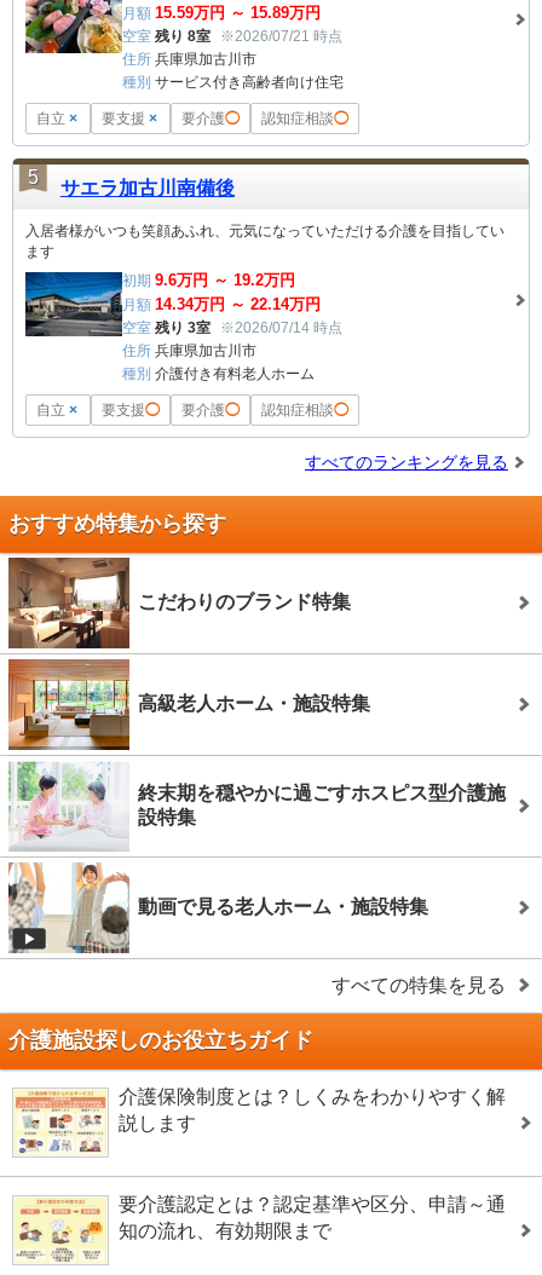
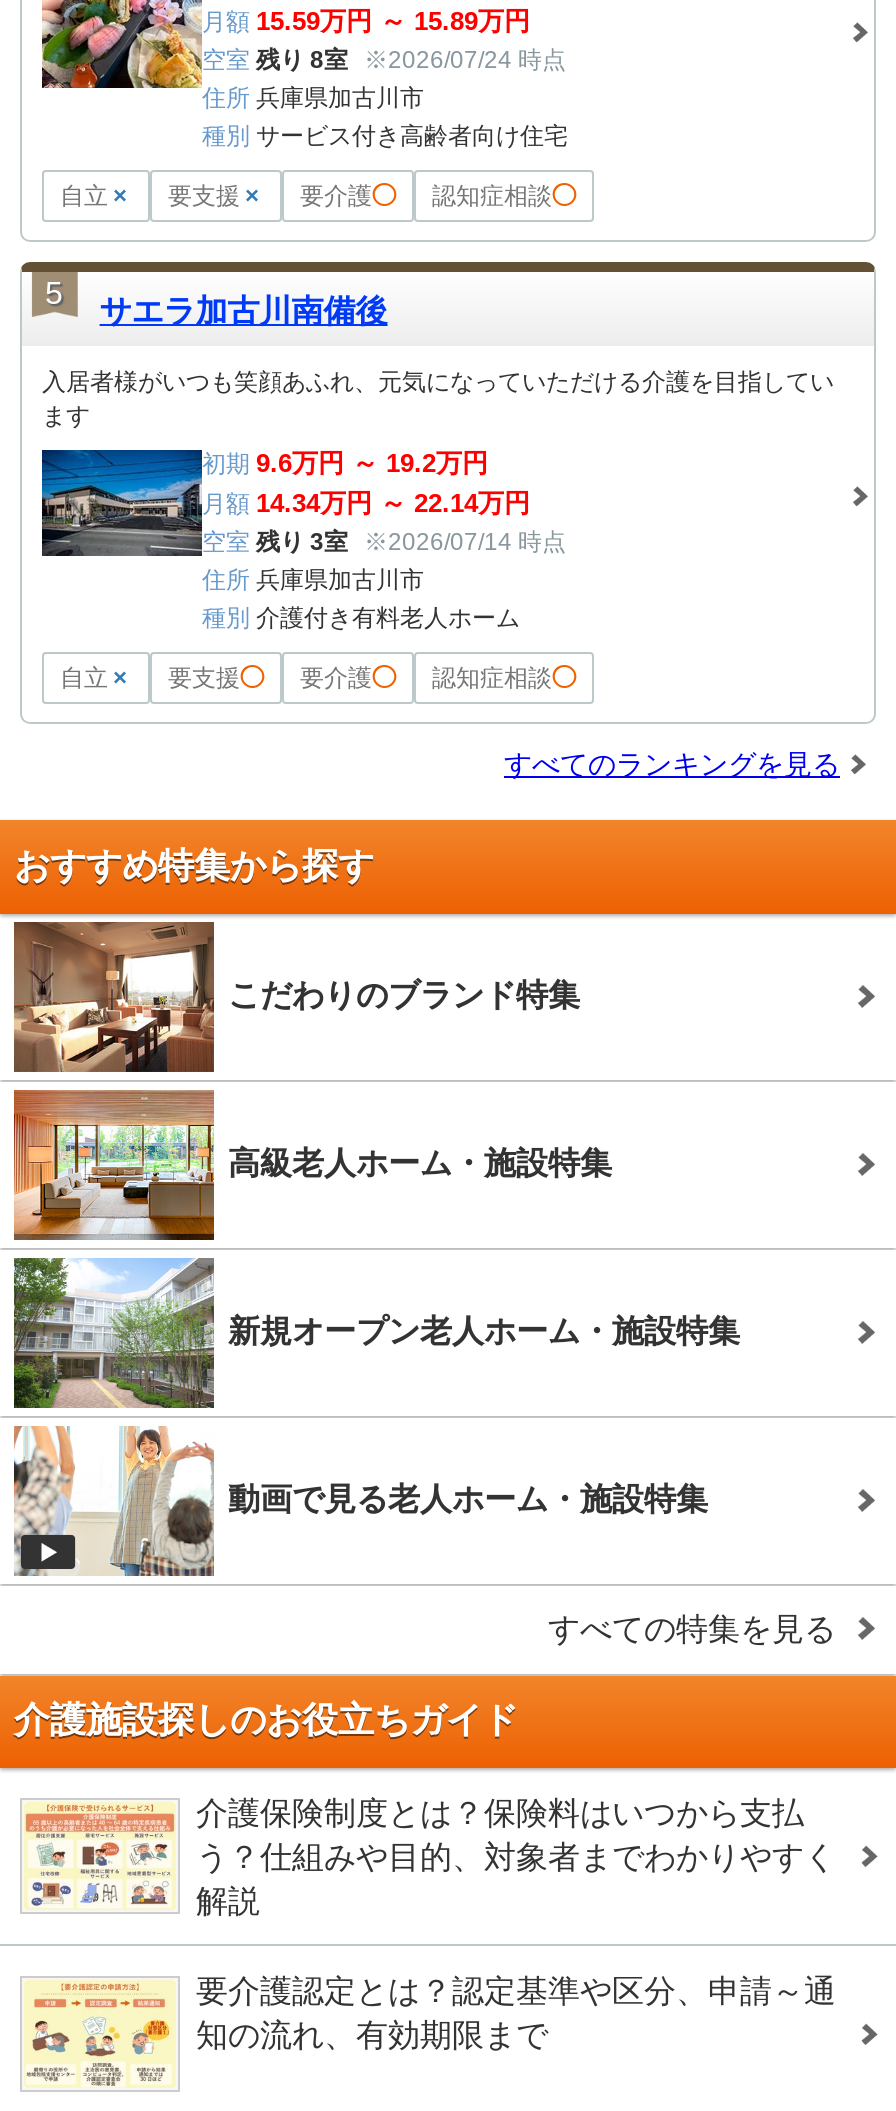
- 空室 残り 8室 ※2026/07/21 時点
+ 空室 残り 8室 ※2026/07/24 時点

- [image]
- 終末期を穏やかに過ごすホスピス型介護施
- 設特集
+ [image]
+ 新規オープン老人ホーム・施設特集

- 介護保険制度とは？しくみをわかりやすく解
- 説します
+ 介護保険制度とは？保険料はいつから支払
+ う？仕組みや目的、対象者までわかりやすく
+ 解説
